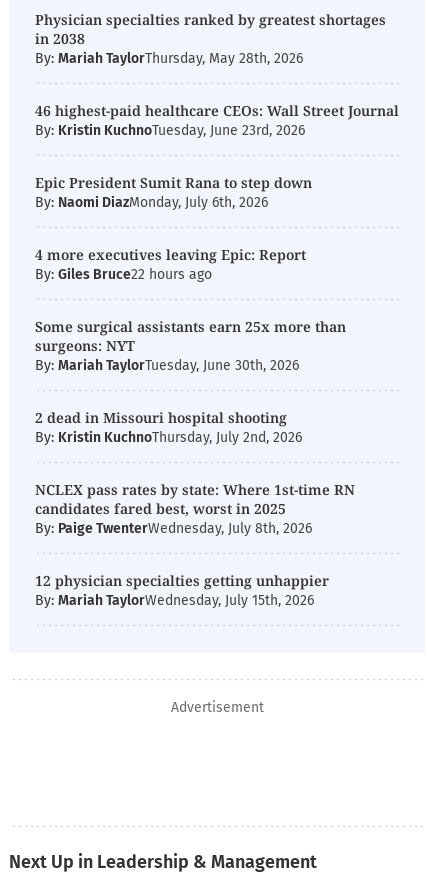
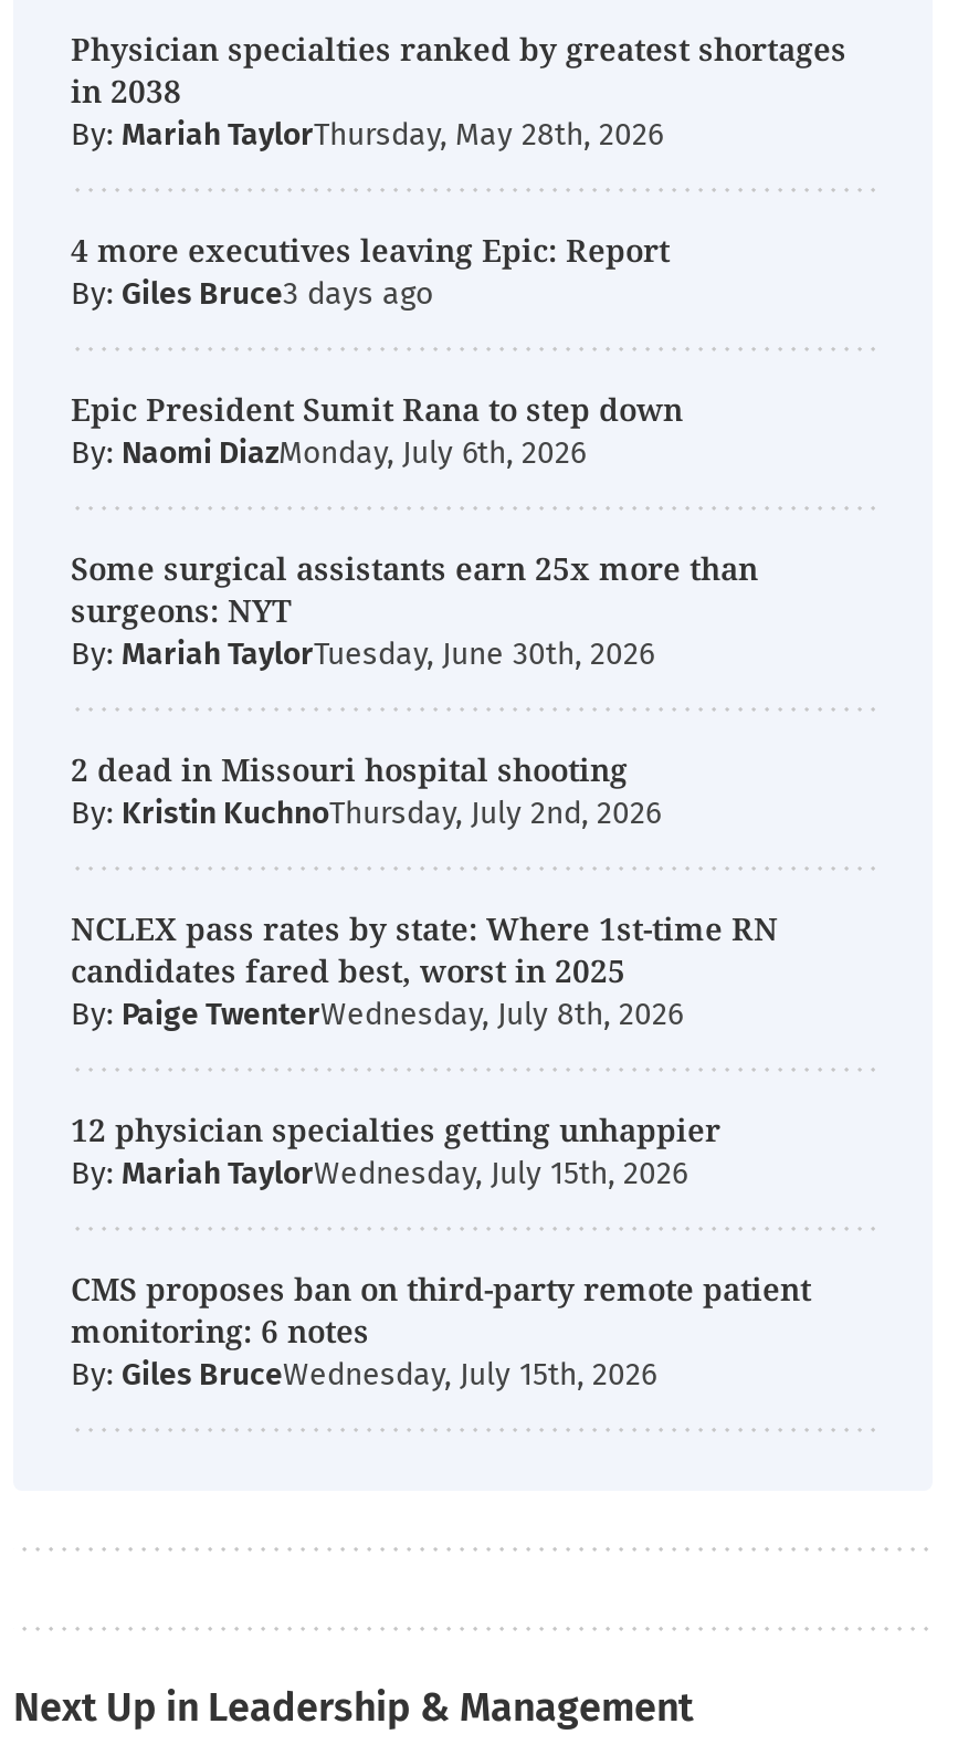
- 46 highest-paid healthcare CEOs: Wall Street Journal
- By: Kristin KuchnoTuesday, June 23rd, 2026
+ By: Giles Bruce

moved up: 4 more executives leaving Epic: Report

- By: Giles Bruce22 hours ago

- Advertisement
+ CMS proposes ban on third-party remote patient
+ monitoring: 6 notes
+ By: Giles BruceWednesday, July 15th, 2026
